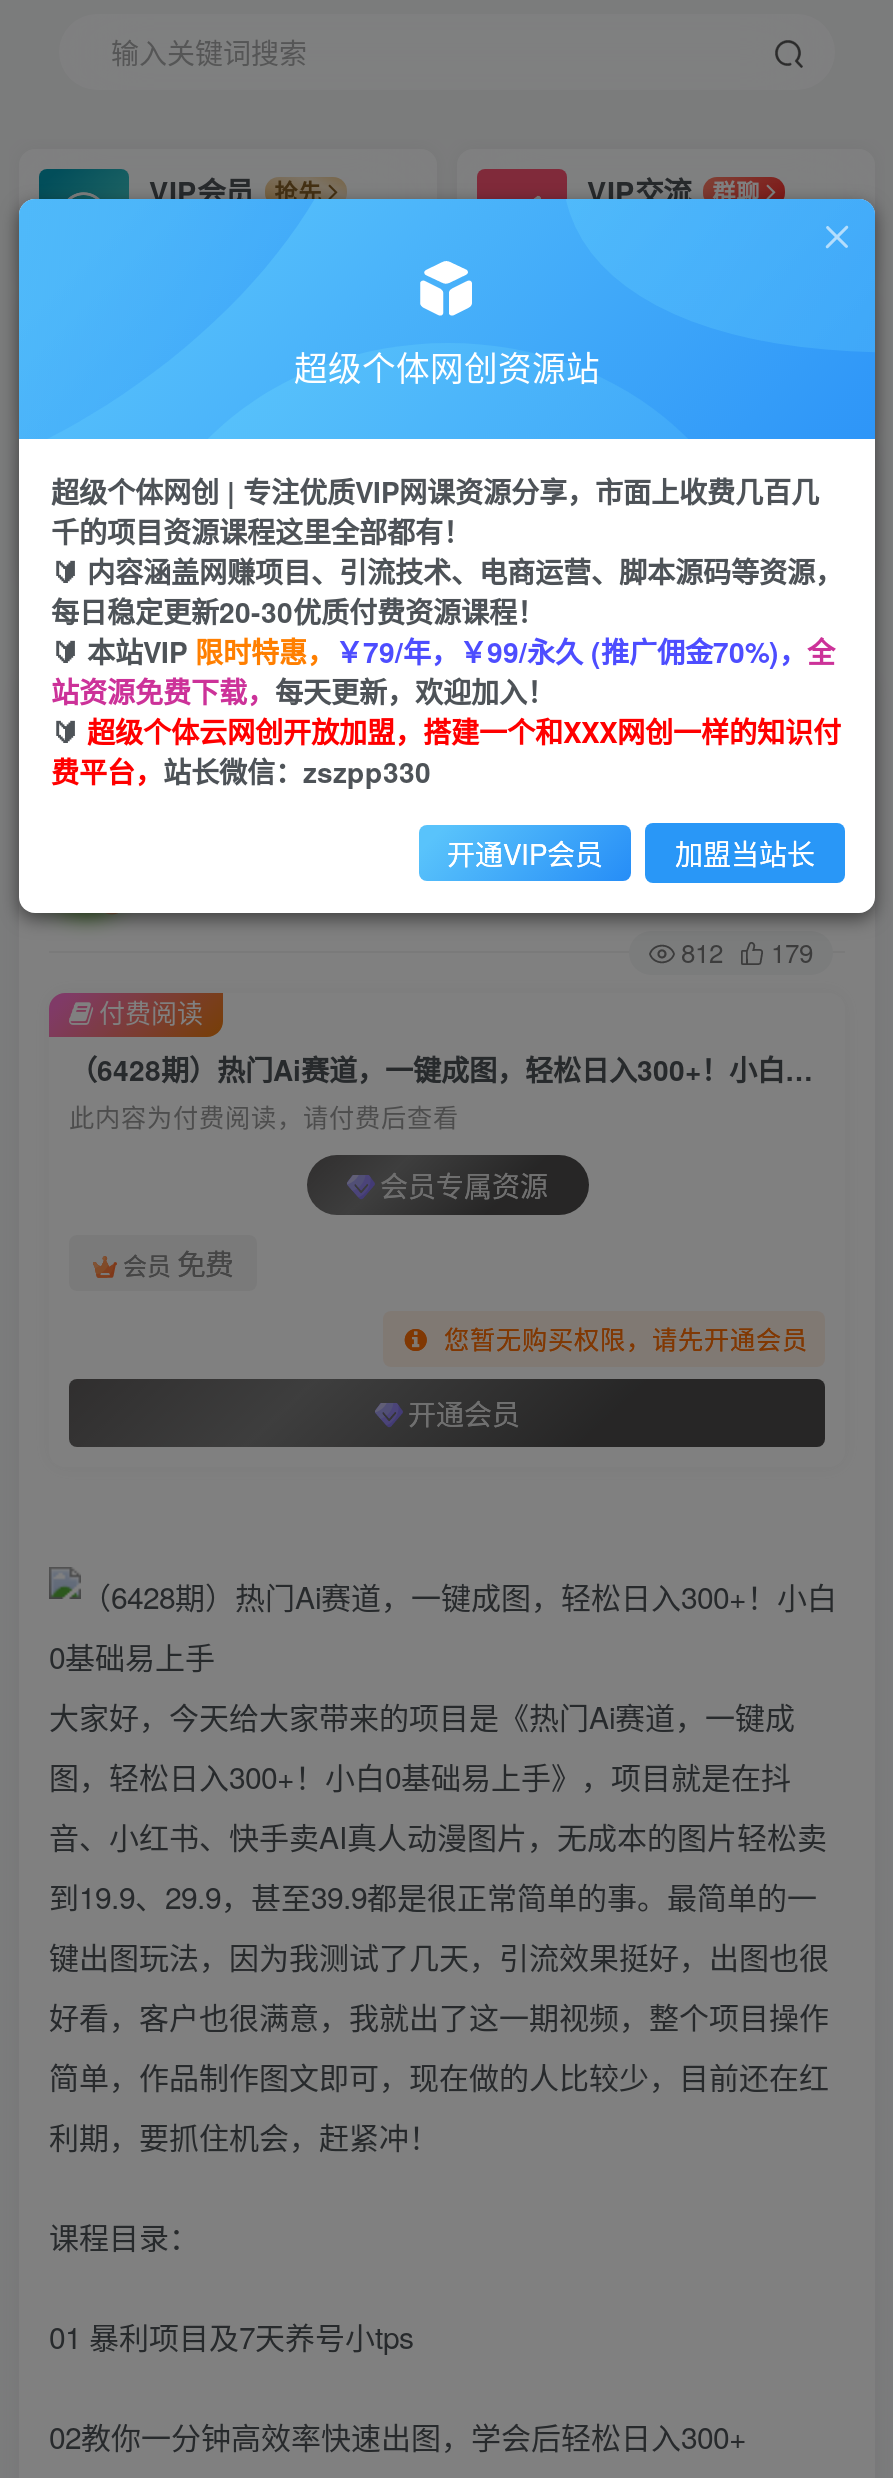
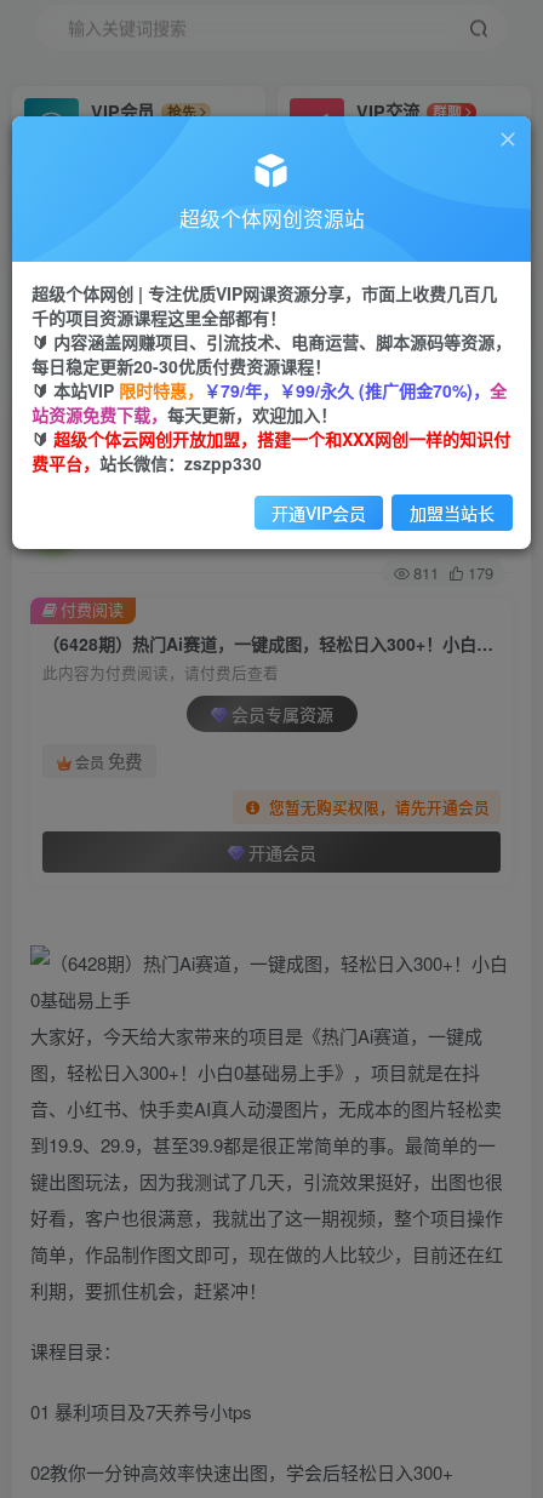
- 812 179
+ 811 179
